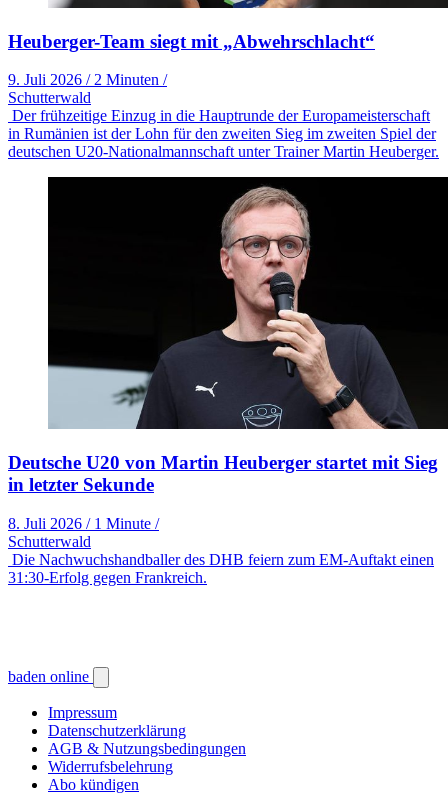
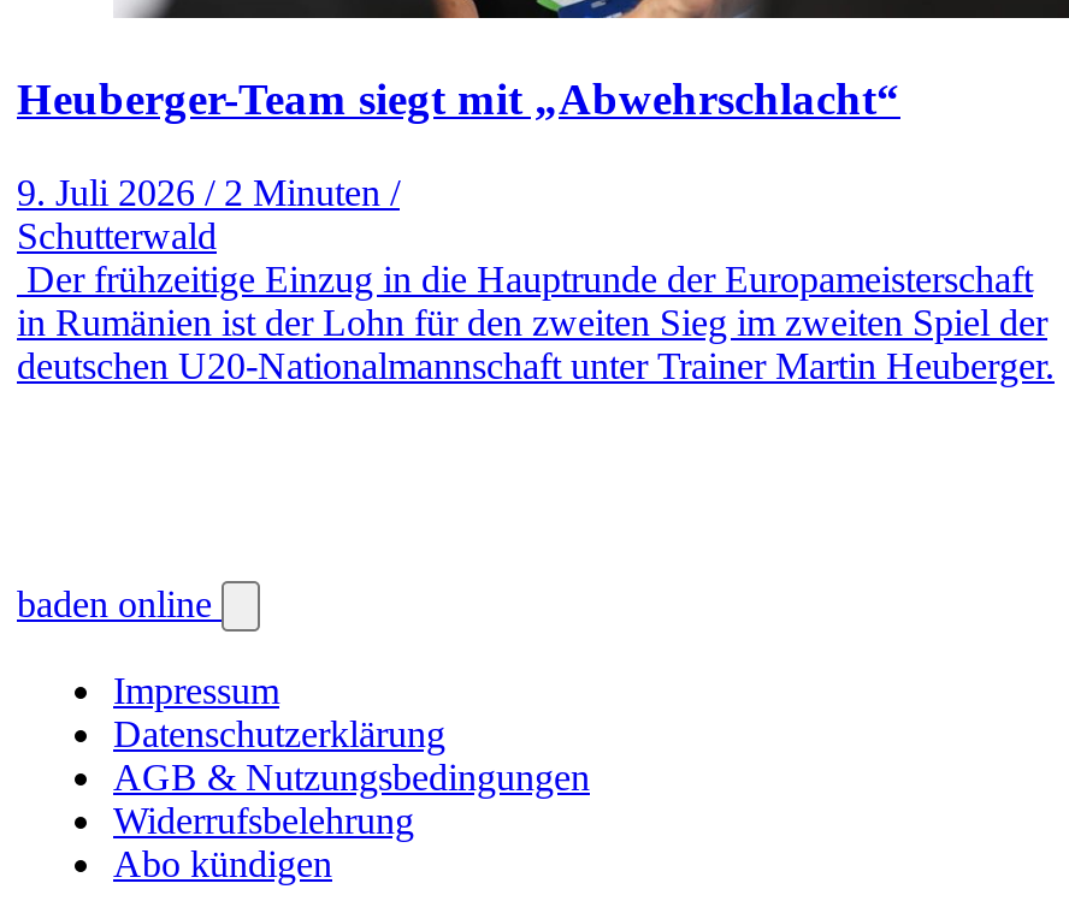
- [image]
- Deutsche U20 von Martin Heuberger startet mit Sieg
- in letzter Sekunde
- 8. Juli 2026 / 1 Minute /
- Schutterwald
- Die Nachwuchshandballer des DHB feiern zum EM-Auftakt einen
- 31:30-Erfolg gegen Frankreich.
